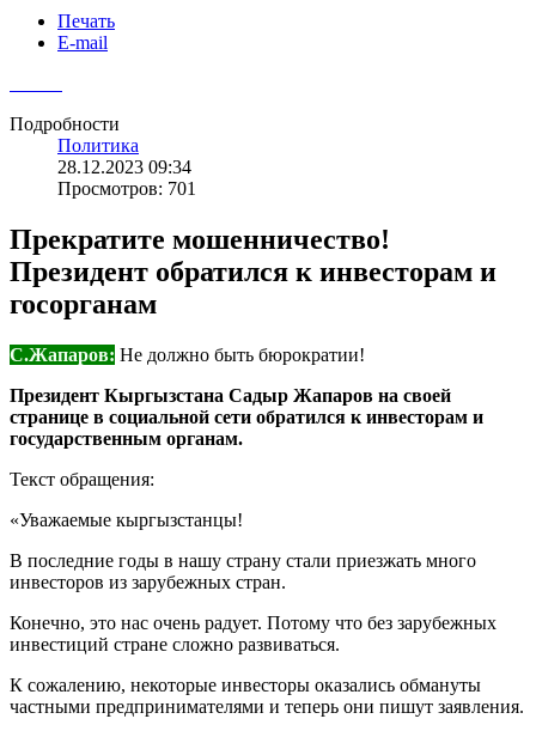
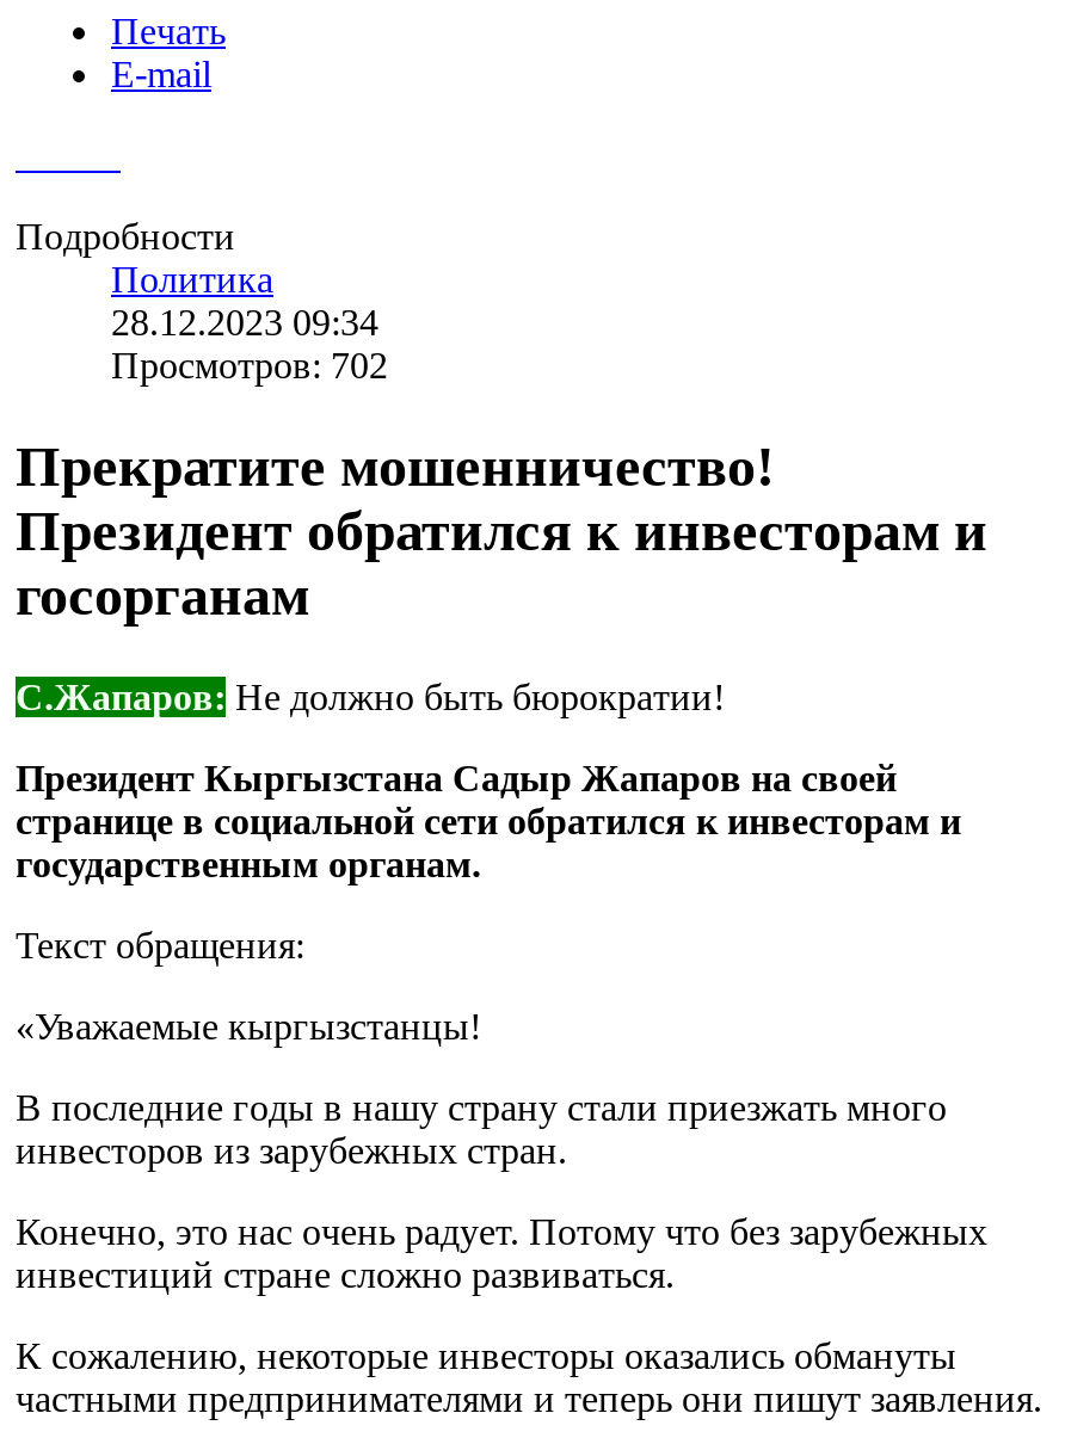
- Просмотров: 701
+ Просмотров: 702
